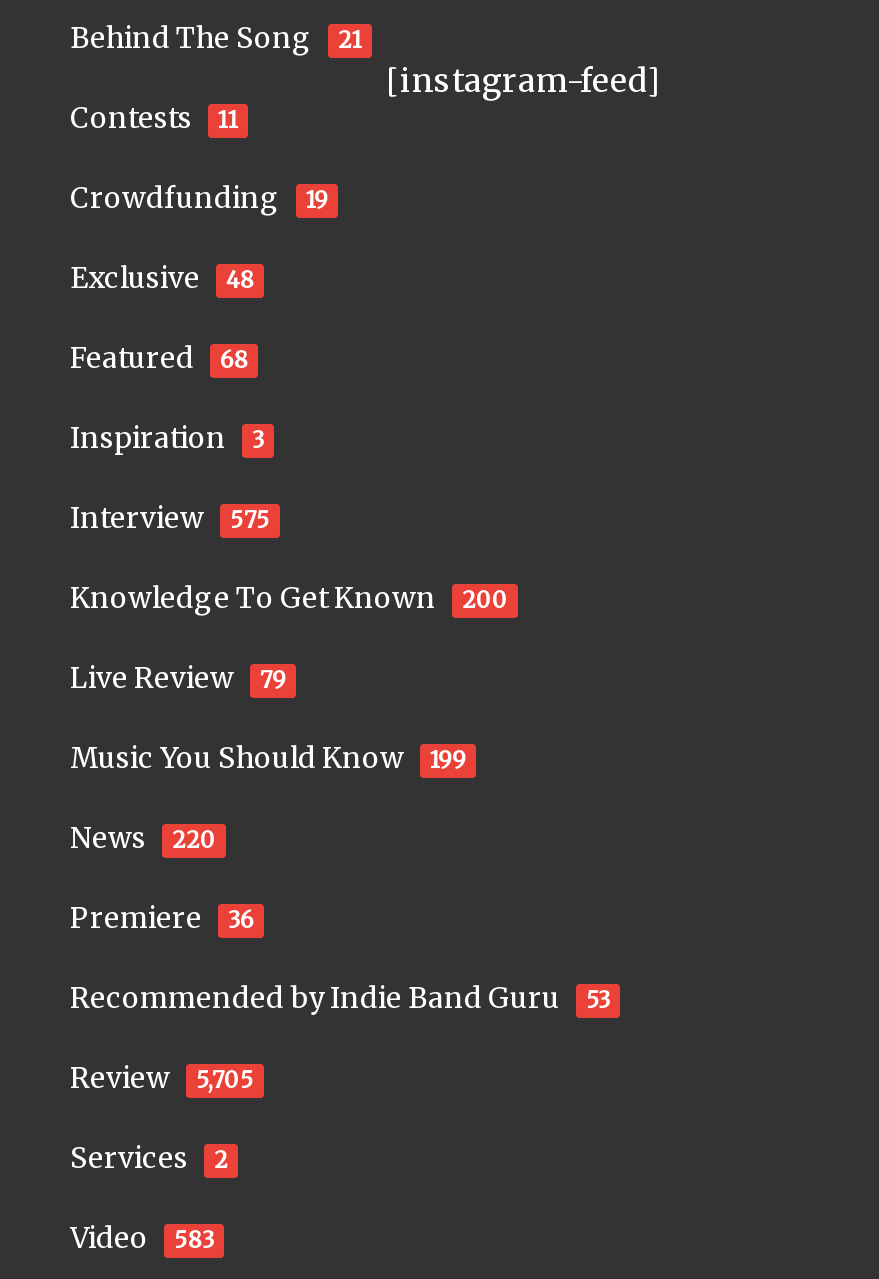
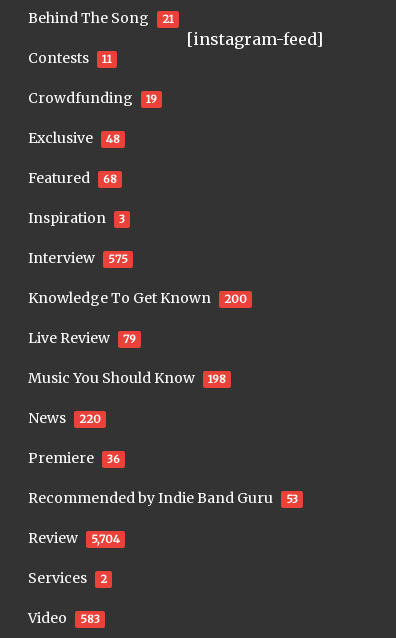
- Music You Should Know 199
+ Music You Should Know 198

- Review 5,705
+ Review 5,704
